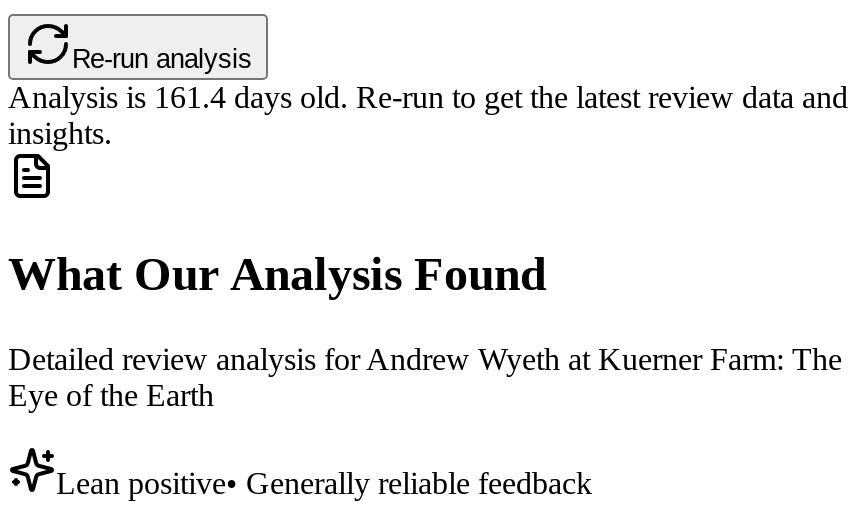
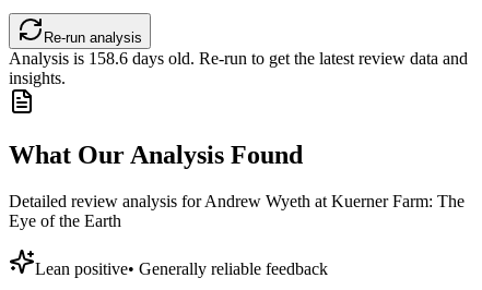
- Analysis is161.4days old. Re-run to get the latest review data and
+ Analysis is158.6days old. Re-run to get the latest review data and
